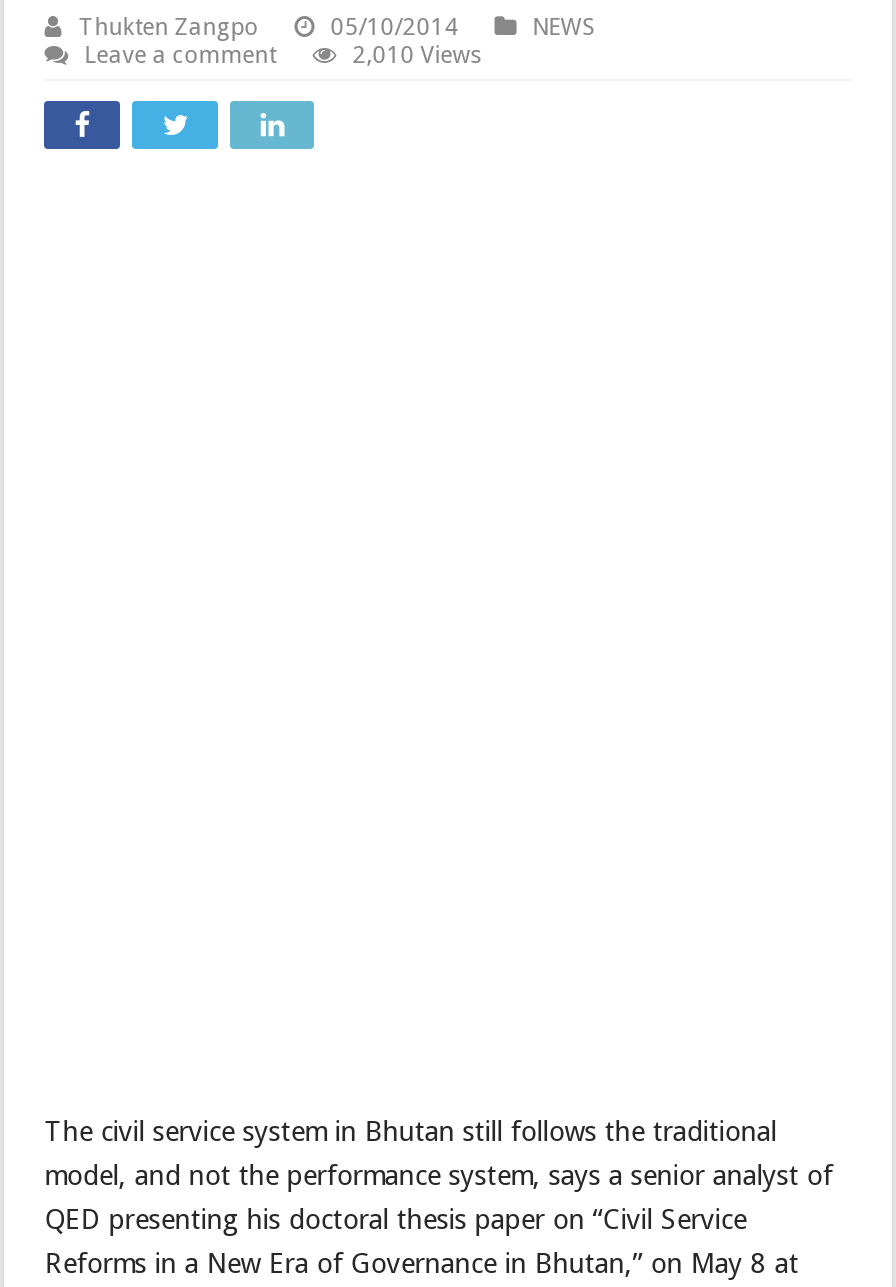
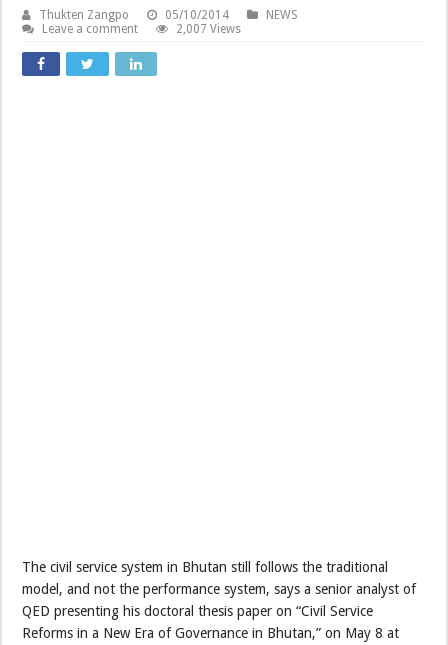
- 2,010 Views
+ 2,007 Views
